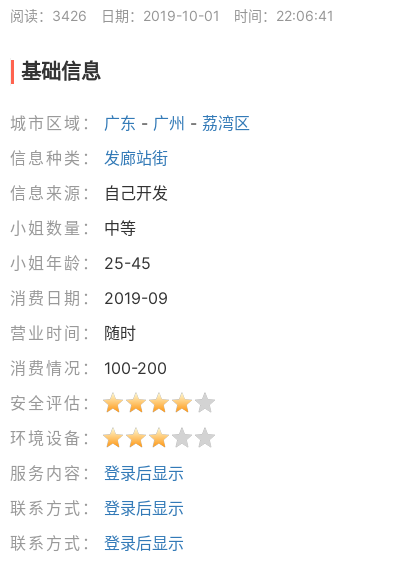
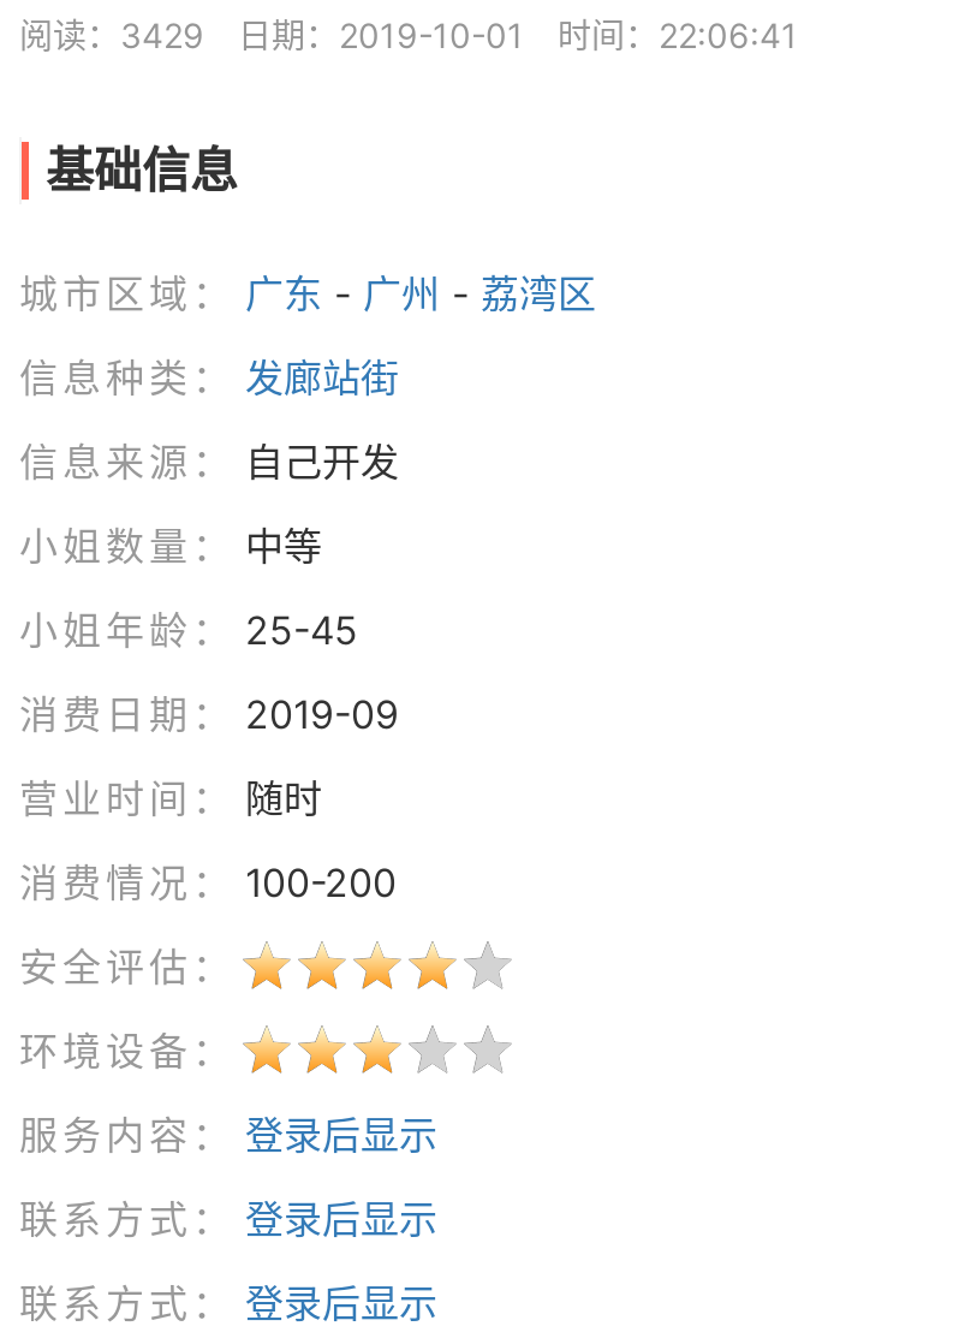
- 阅读：3426 日期：2019-10-01 时间：22:06:41
+ 阅读：3429 日期：2019-10-01 时间：22:06:41
